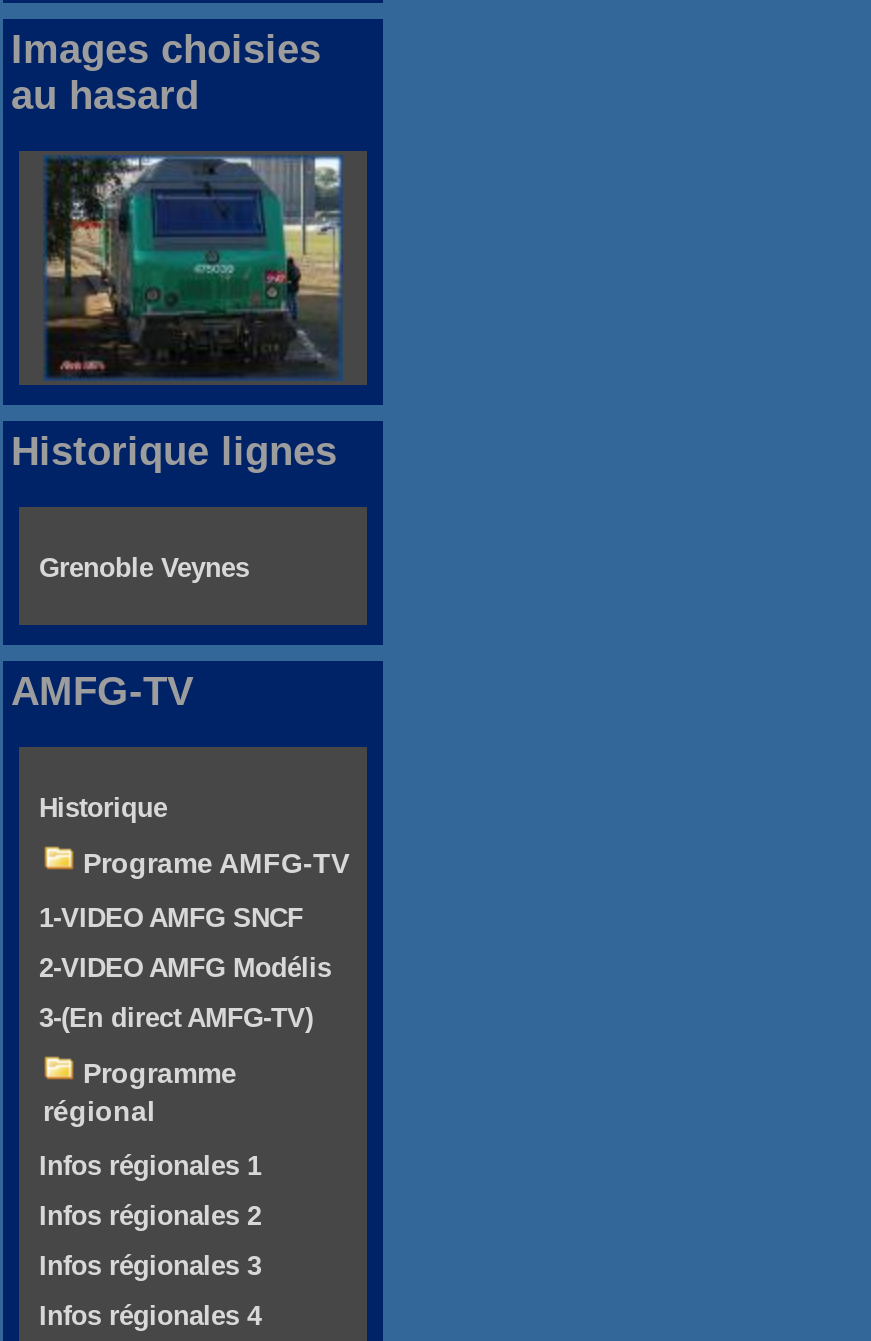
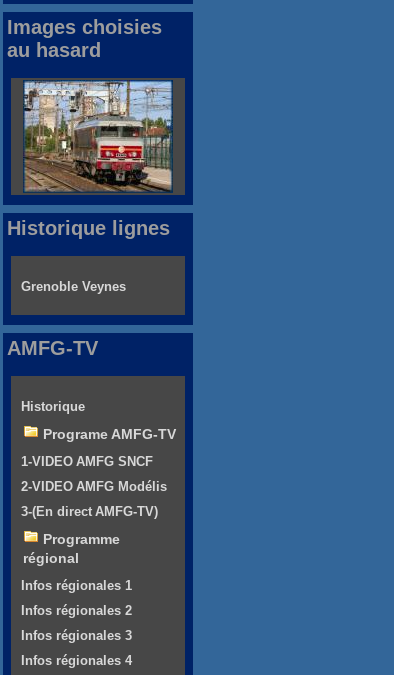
- [image]
+ [image]
